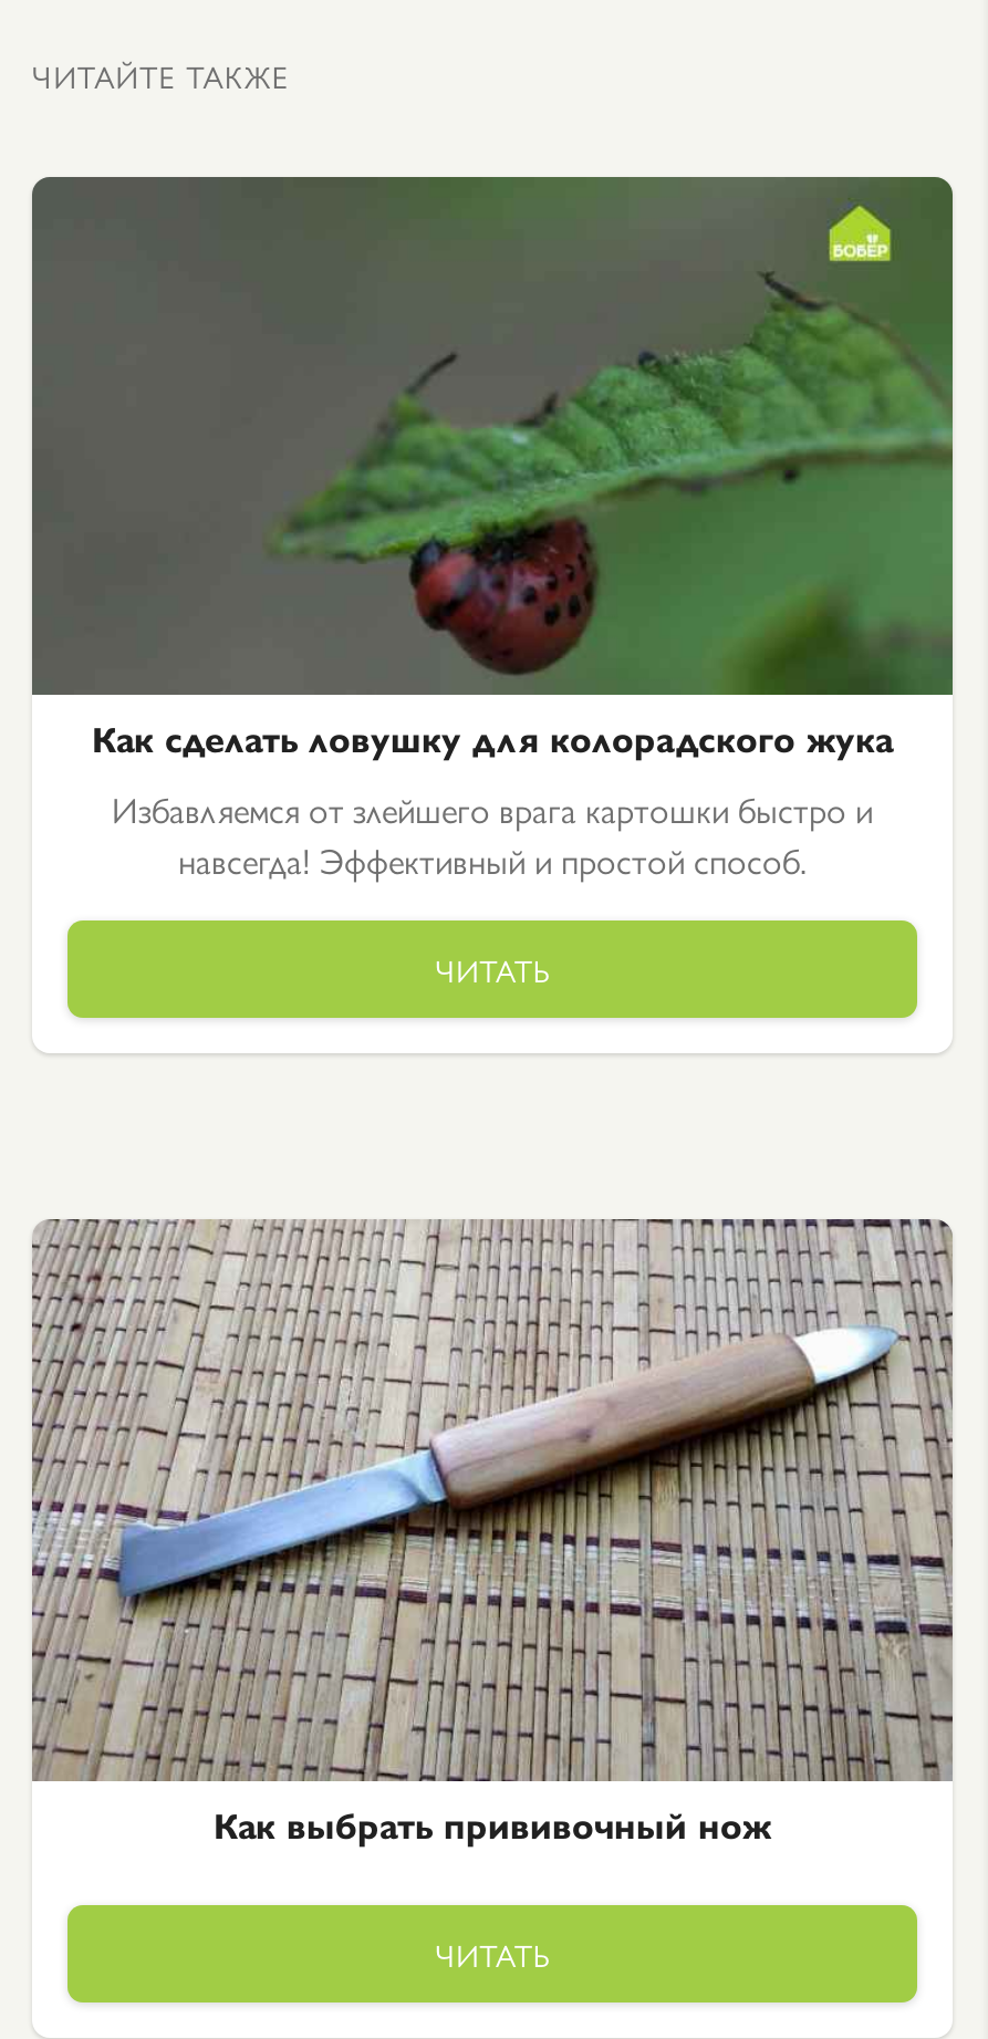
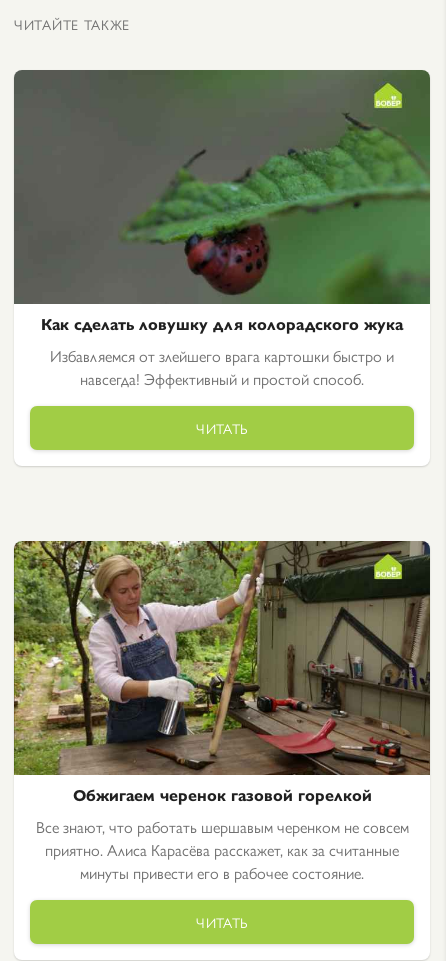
- [image]
- Как выбрать прививочный нож
+ [image]
+ Обжигаем черенок газовой горелкой
+ Все знают, что работать шершавым черенком не совсем
+ приятно. Алиса Карасёва расскажет, как за считанные
+ минуты привести его в рабочее состояние.
